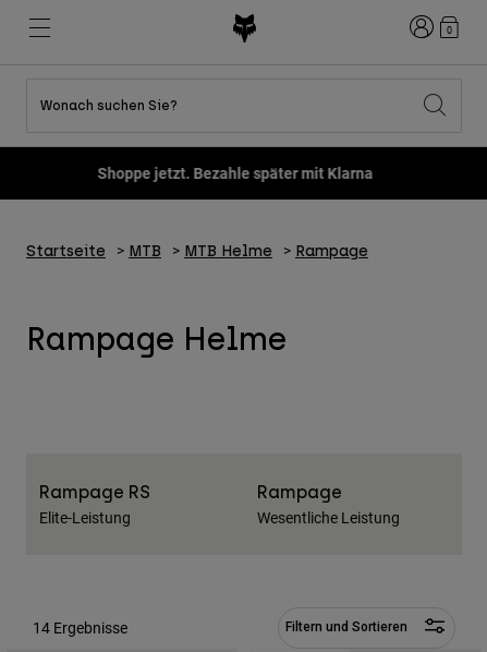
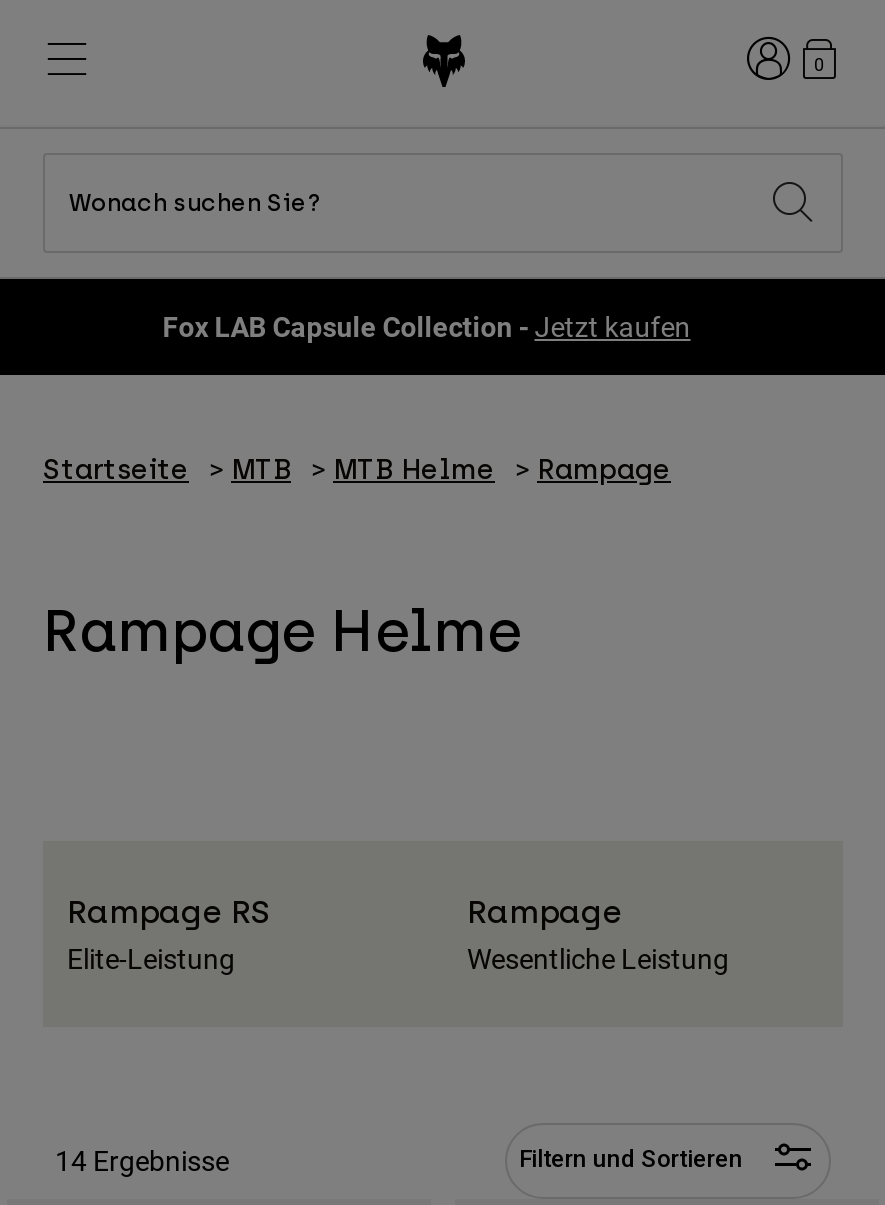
- Shoppe jetzt. Bezahle später mit Klarna
+ Fox LAB Capsule Collection - Jetzt kaufen
